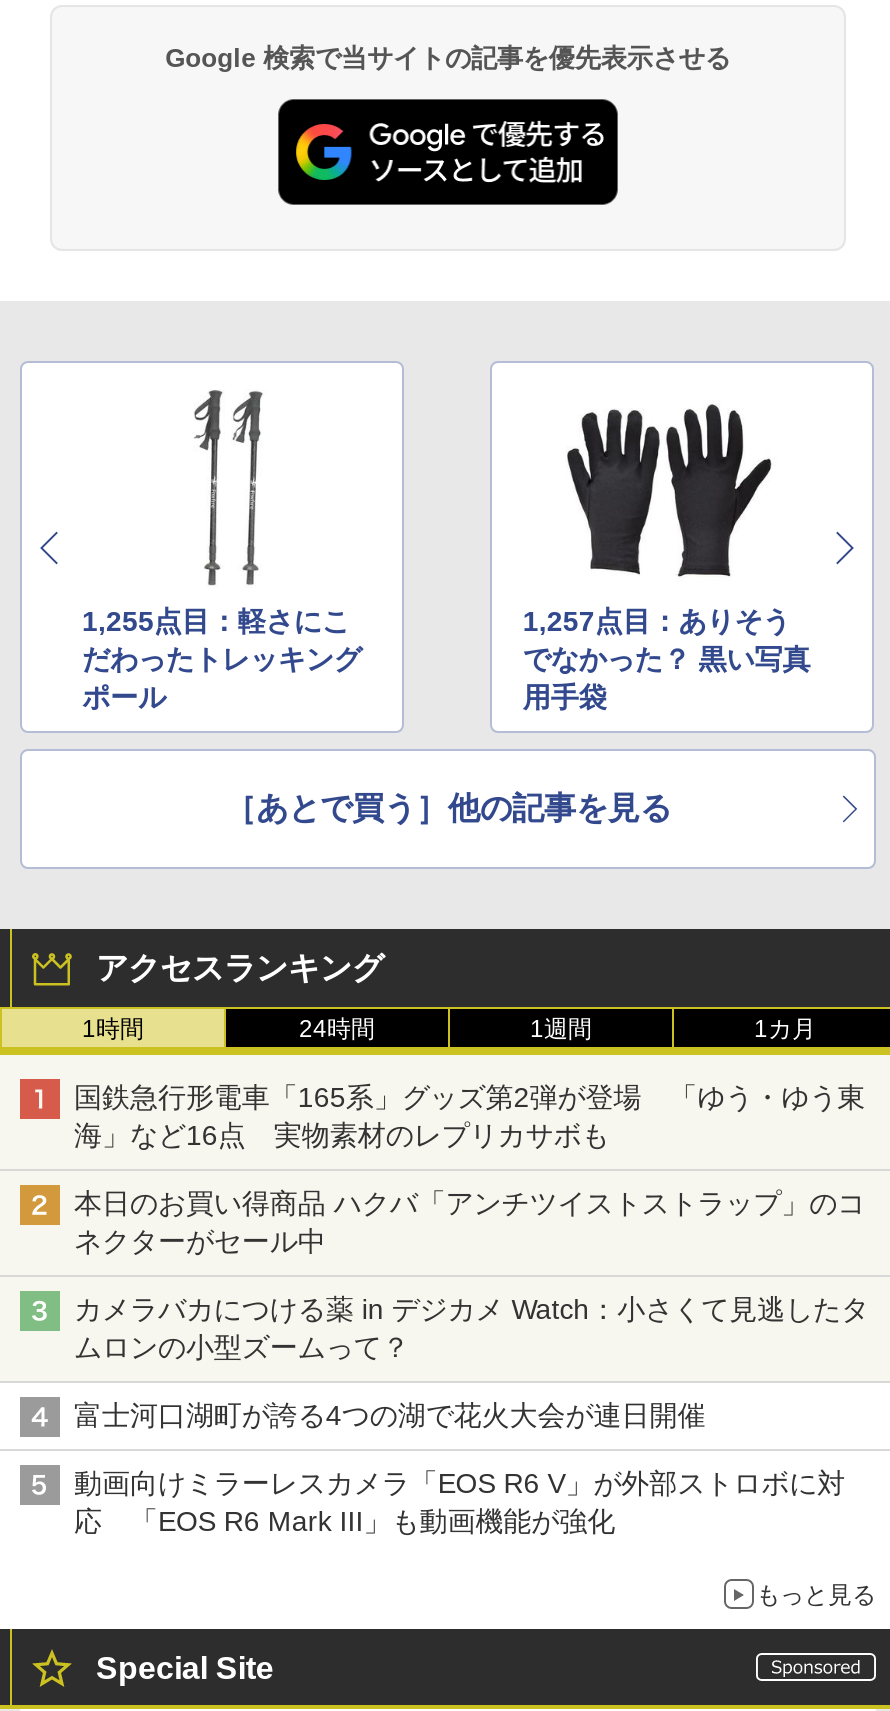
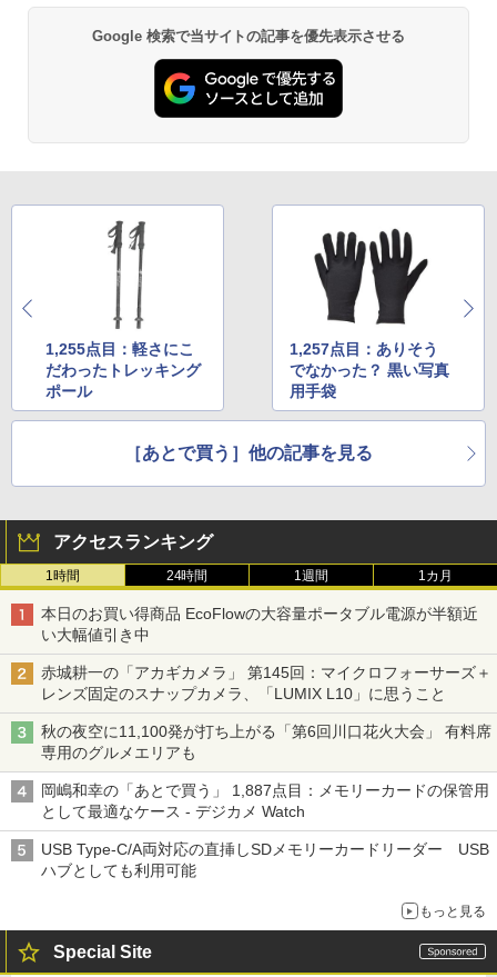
- 国鉄急行形電車「165系」グッズ第2弾が登場 「ゆう・ゆう東
- 海」など16点 実物素材のレプリカサボも
+ 本日のお買い得商品 EcoFlowの大容量ポータブル電源が半額近
+ い大幅値引き中

- 本日のお買い得商品 ハクバ「アンチツイストストラップ」のコ
- ネクターがセール中
+ 赤城耕一の「アカギカメラ」 第145回：マイクロフォーサーズ＋
+ レンズ固定のスナップカメラ、「LUMIX L10」に思うこと

- カメラバカにつける薬 in デジカメ Watch：小さくて見逃したタ
- ムロンの小型ズームって？
+ 秋の夜空に11,100発が打ち上がる「第6回川口花火大会」 有料席
+ 専用のグルメエリアも

- 富士河口湖町が誇る4つの湖で花火大会が連日開催
+ 岡嶋和幸の「あとで買う」 1,887点目：メモリーカードの保管用
+ として最適なケース - デジカメ Watch

- 動画向けミラーレスカメラ「EOS R6 V」が外部ストロボに対
- 応 「EOS R6 Mark III」も動画機能が強化
+ USB Type-C/A両対応の直挿しSDメモリーカードリーダー USB
+ ハブとしても利用可能
